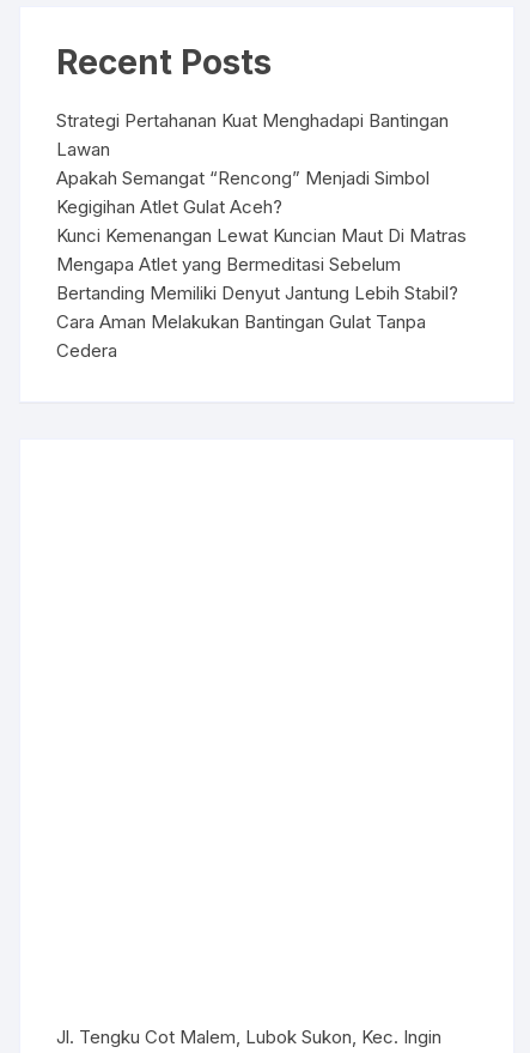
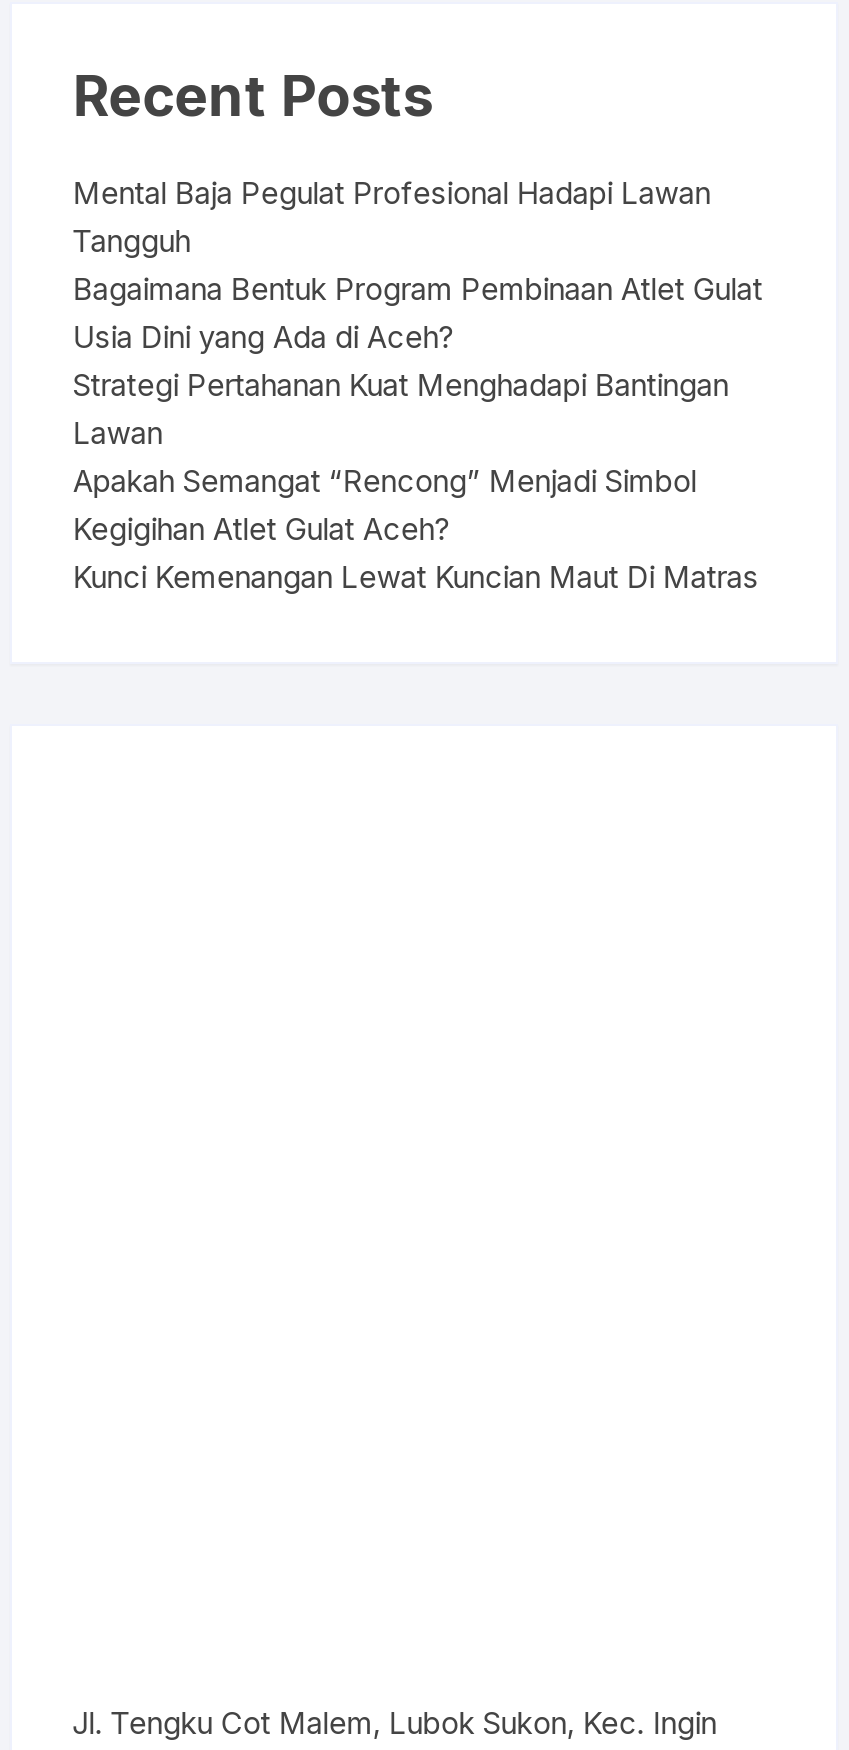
+ Mental Baja Pegulat Profesional Hadapi Lawan
+ Tangguh
+ Bagaimana Bentuk Program Pembinaan Atlet Gulat
+ Usia Dini yang Ada di Aceh?

moved down: Strategi Pertahanan Kuat Menghadapi Bantingan | Lawan | Apakah Semangat “Rencong” Menjadi Simbol | Kegigihan Atlet Gulat Aceh? | Kunci Kemenangan Lewat Kuncian Maut Di Matras

- Mengapa Atlet yang Bermeditasi Sebelum
- Bertanding Memiliki Denyut Jantung Lebih Stabil?
- Cara Aman Melakukan Bantingan Gulat Tanpa
- Cedera
